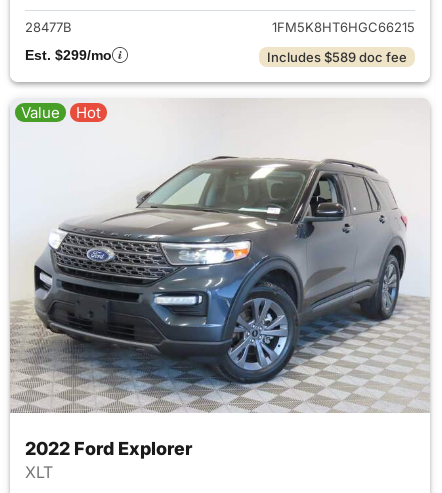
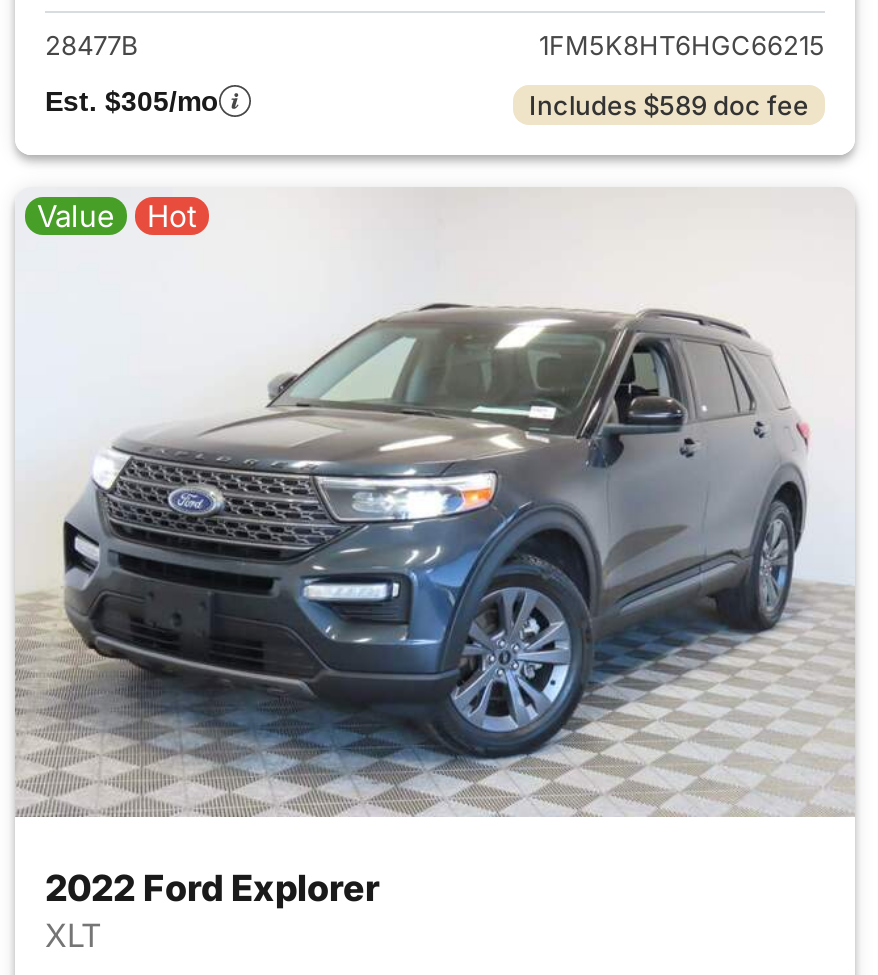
- Est. $299/mo
+ Est. $305/mo
